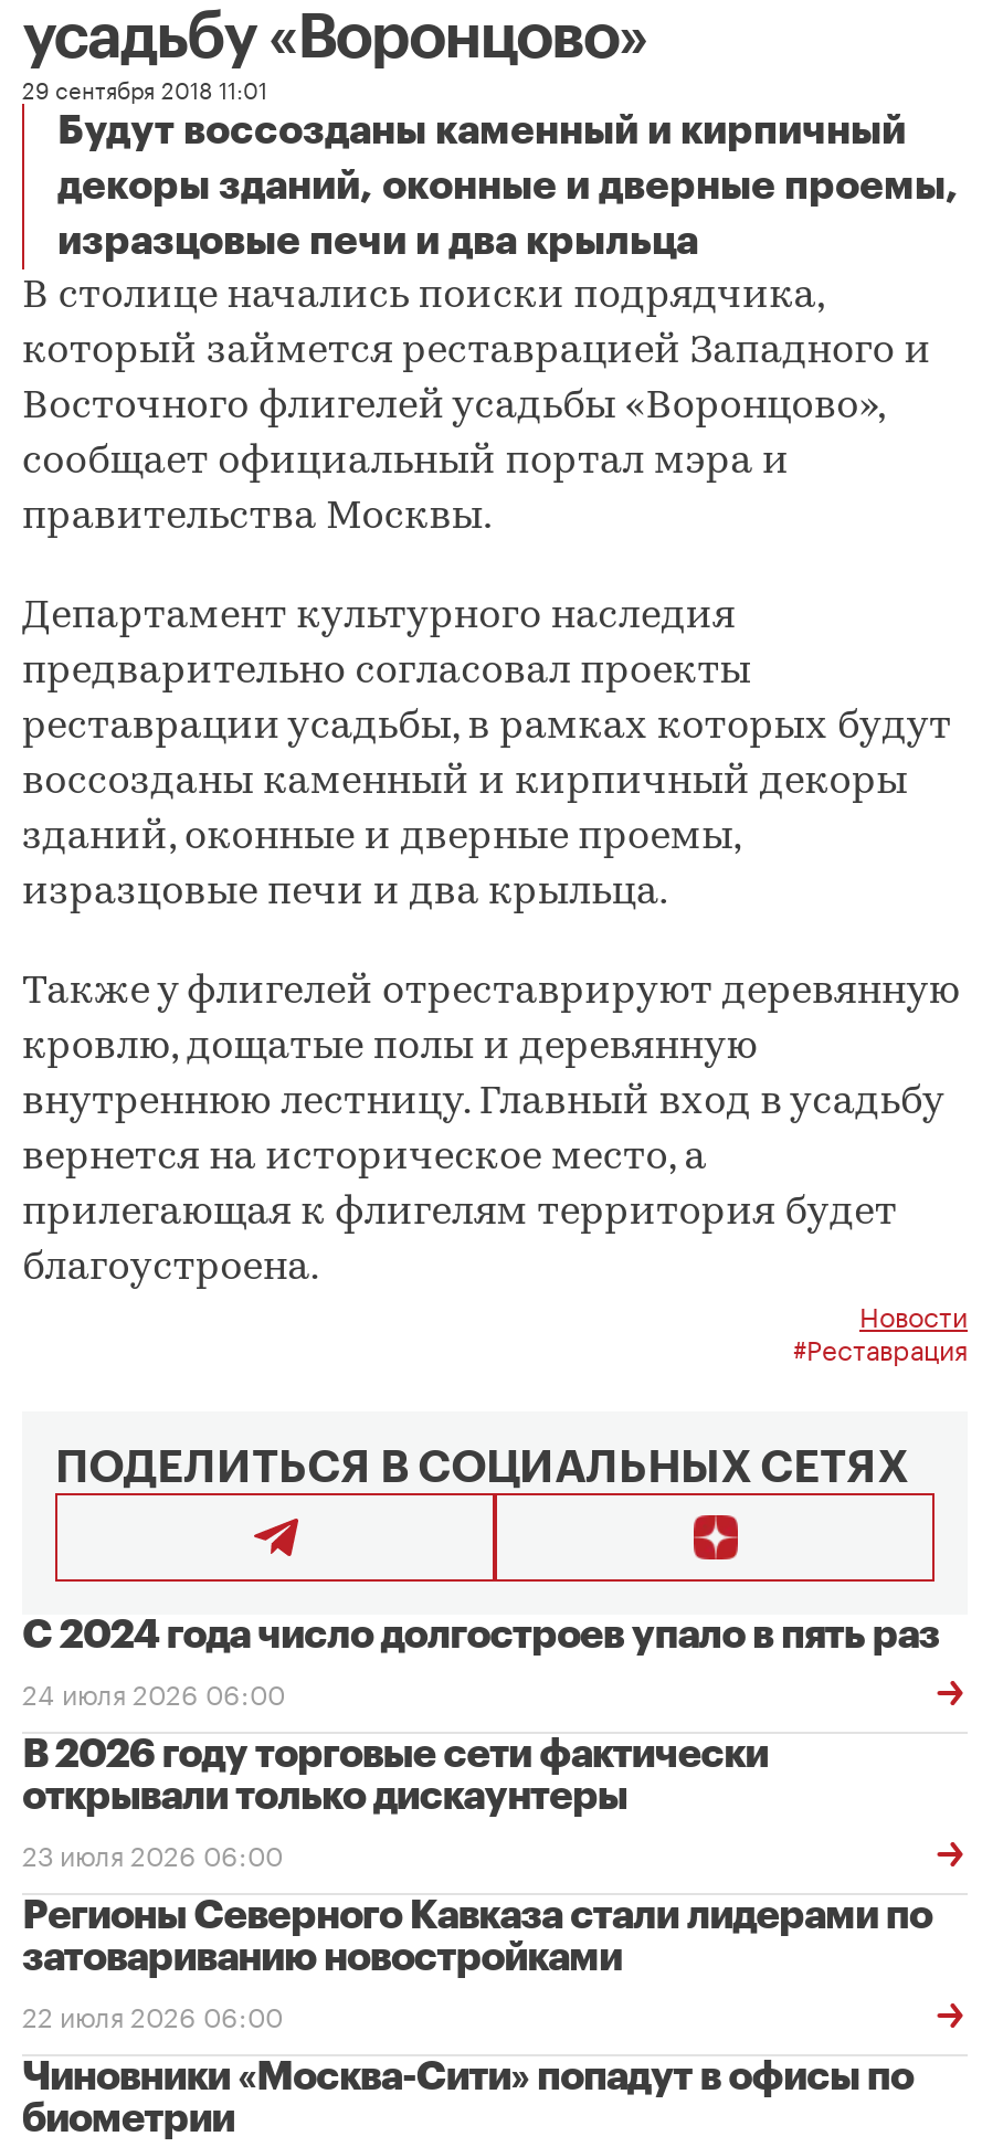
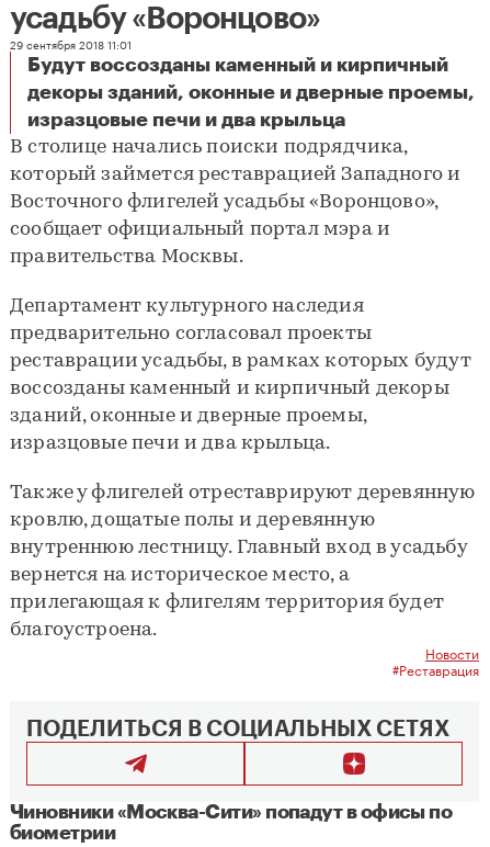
- С 2024 года число долгостроев упало в пять раз
- 24 июля 2026 06:00
- В 2026 году торговые сети фактически
- открывали только дискаунтеры
- 23 июля 2026 06:00
- Регионы Северного Кавказа стали лидерами по
- затовариванию новостройками
- 22 июля 2026 06:00
